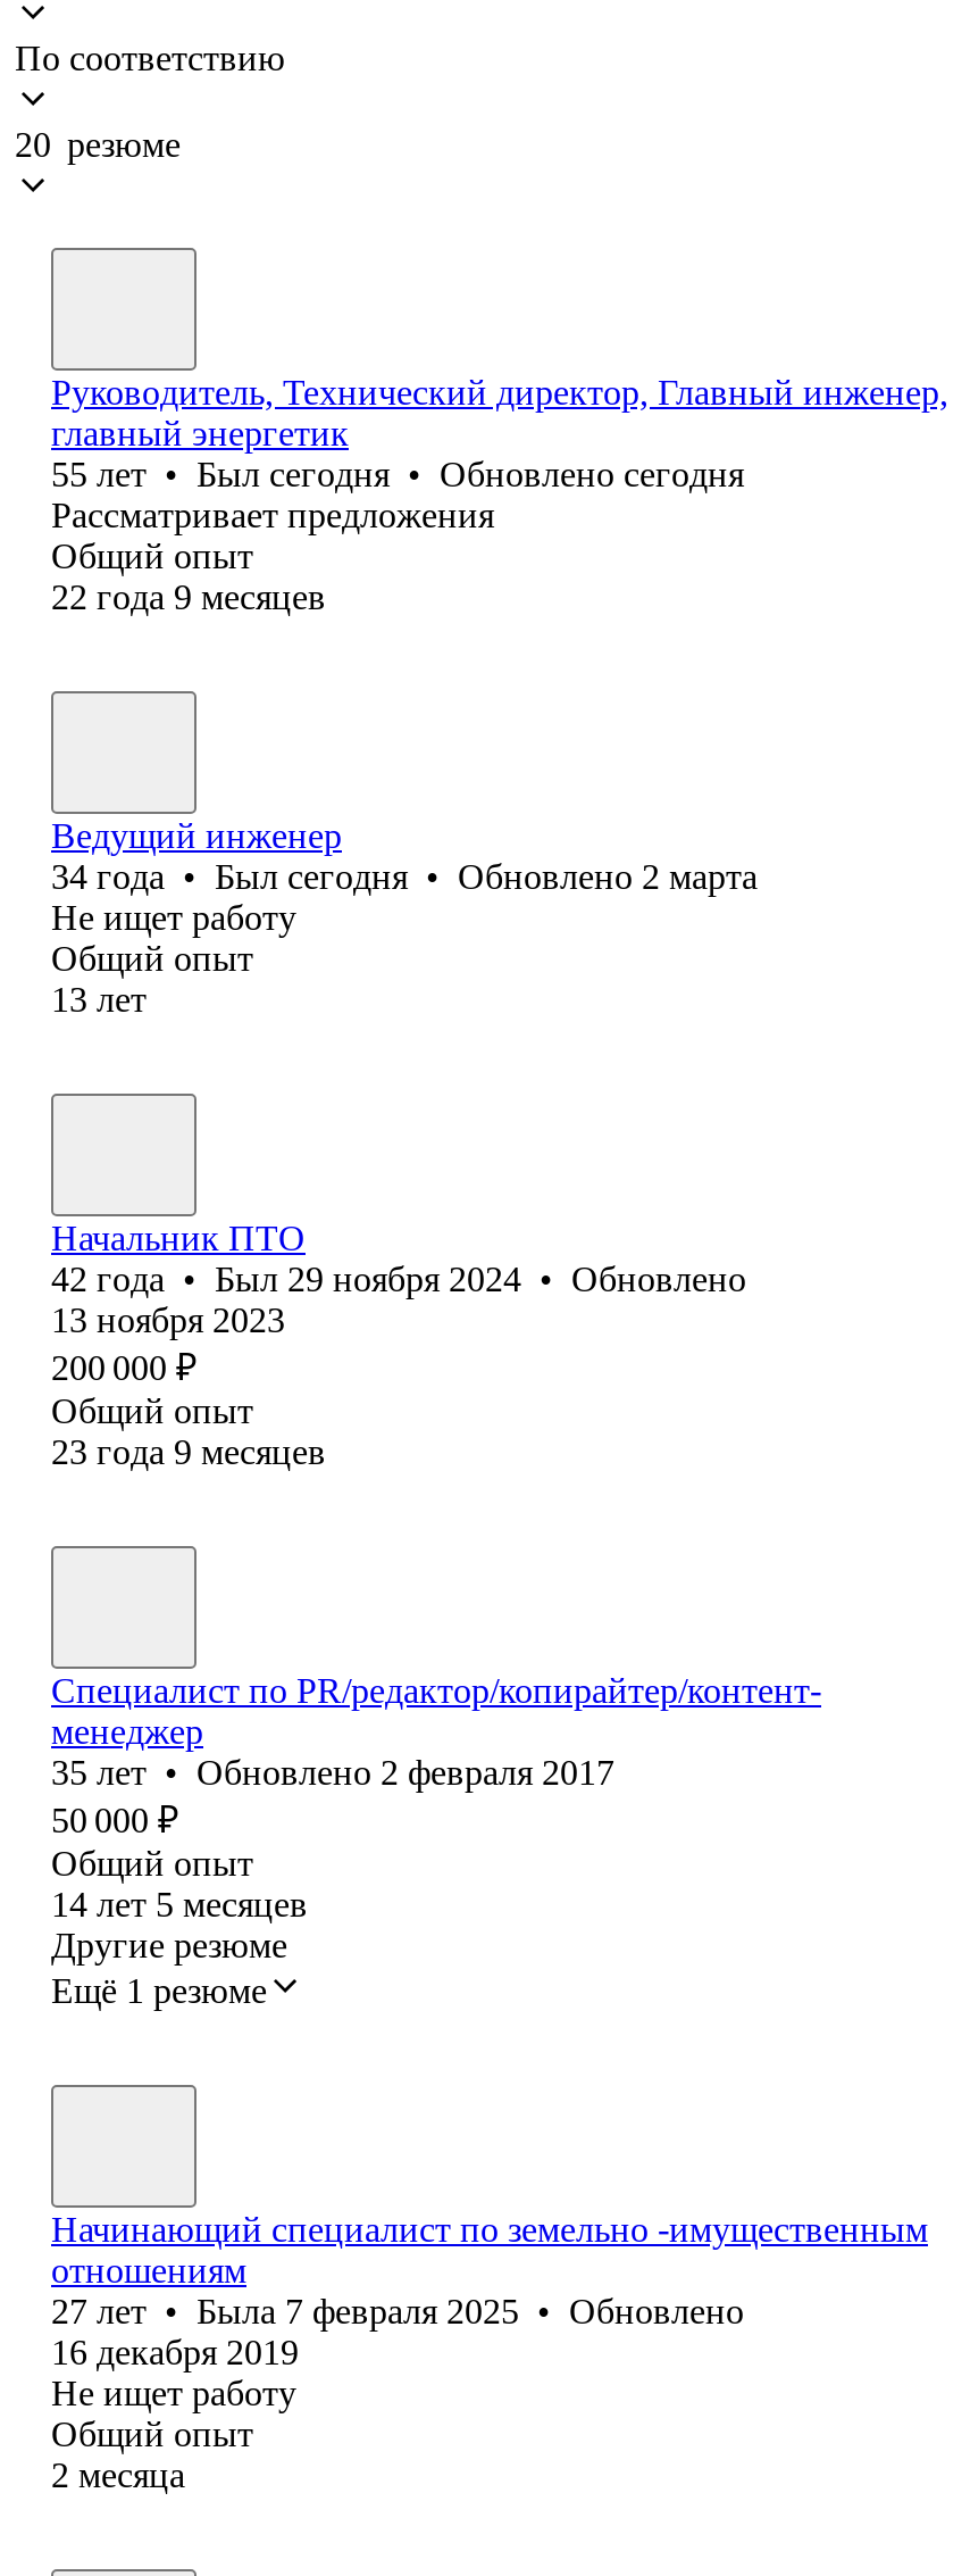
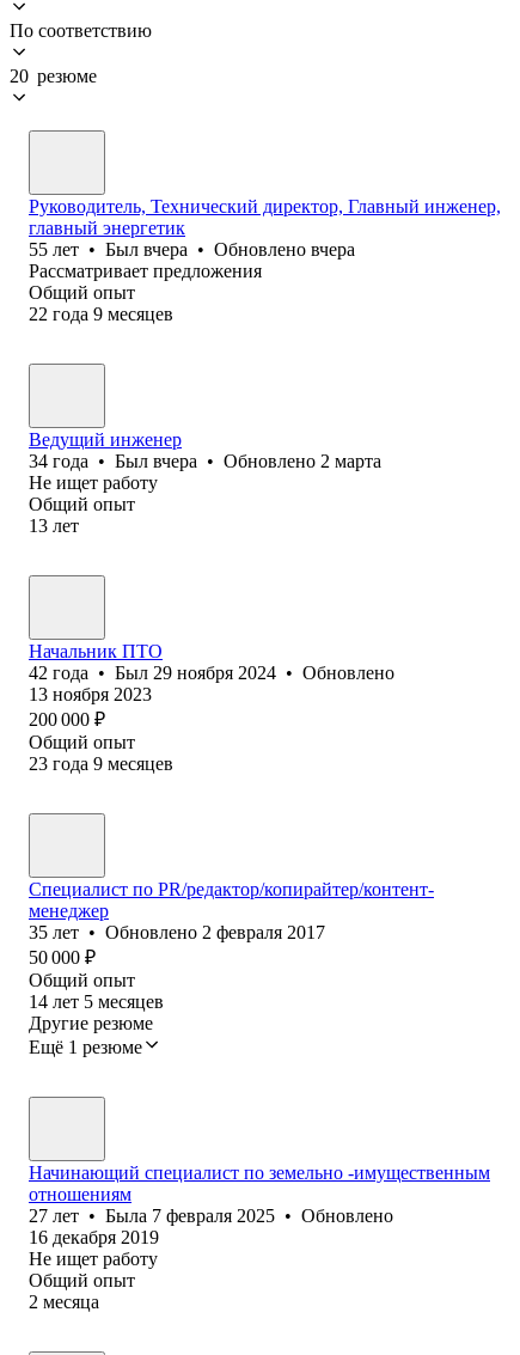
- 55 лет • Был сегодня • Обновлено сегодня
+ 55 лет • Был вчера • Обновлено вчера

- 34 года • Был сегодня • Обновлено 2 марта
+ 34 года • Был вчера • Обновлено 2 марта
